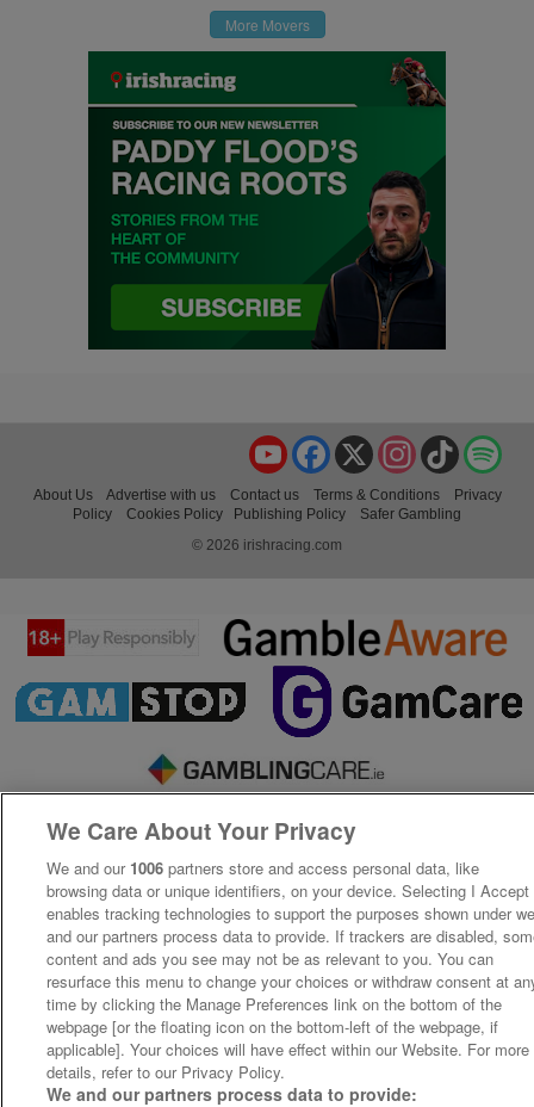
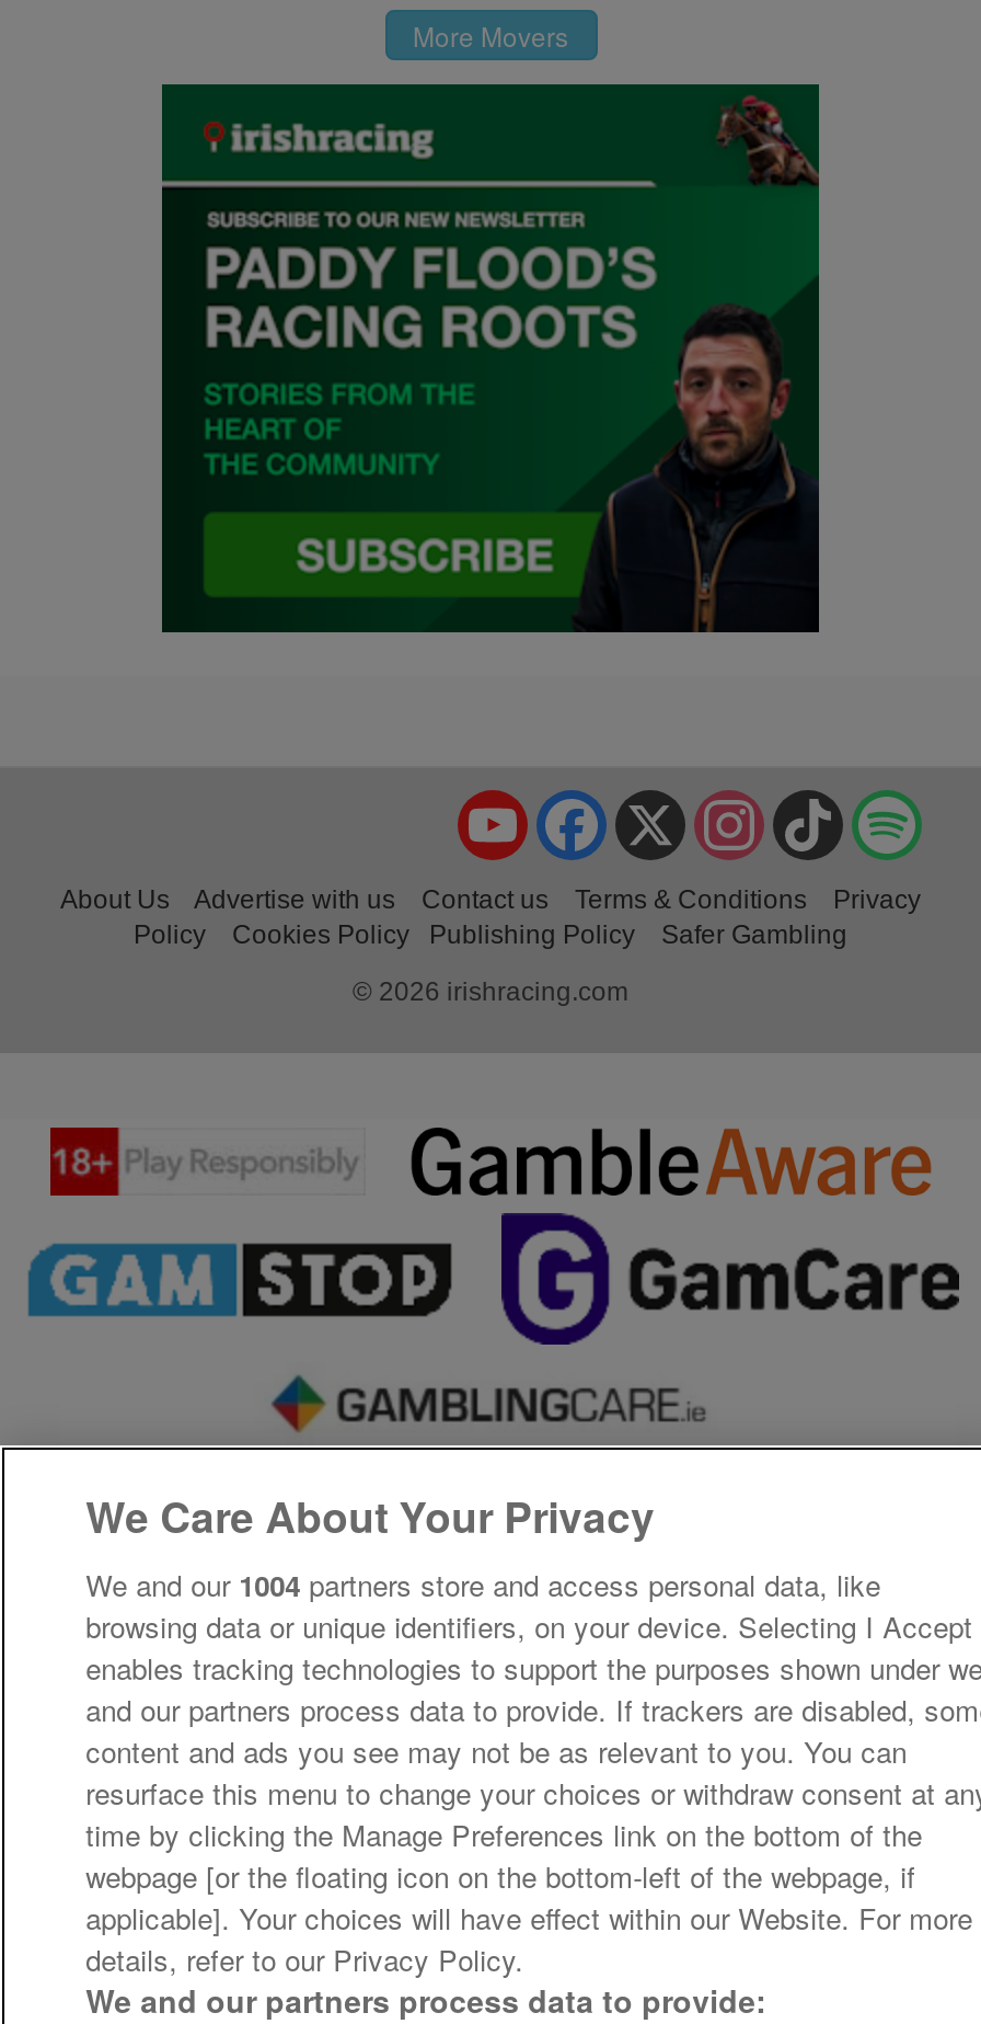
- We and our 1006 partners store and access personal data, like
+ We and our 1004 partners store and access personal data, like
